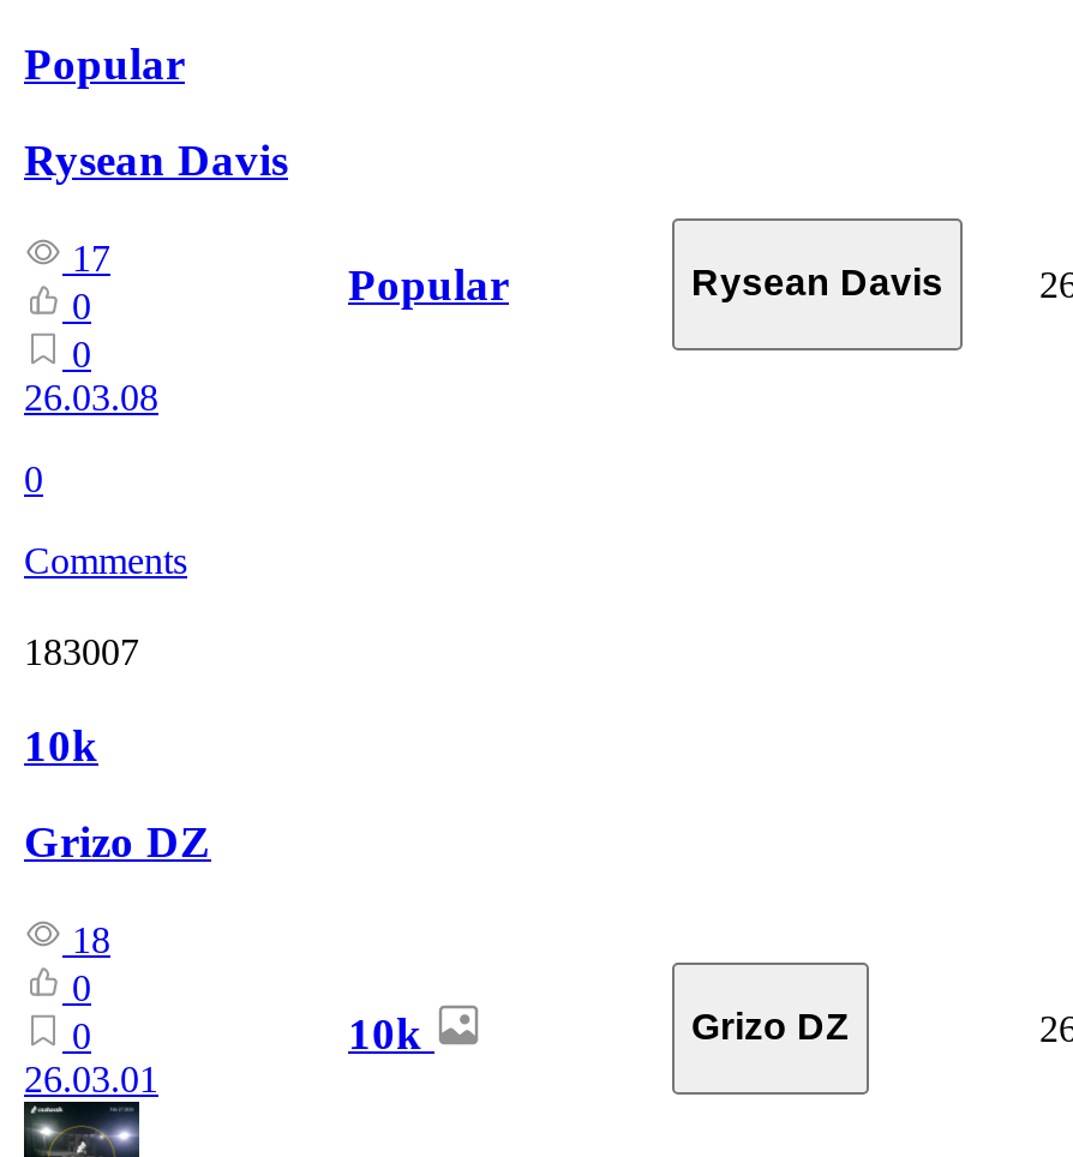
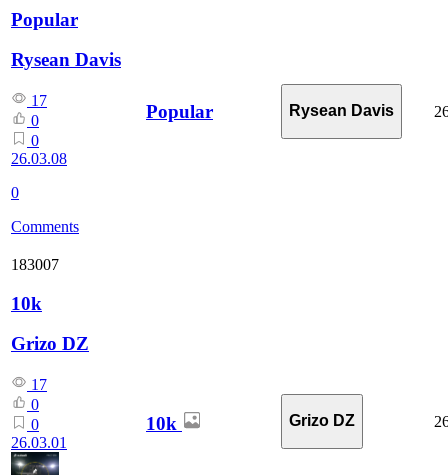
- 18
+ 17
